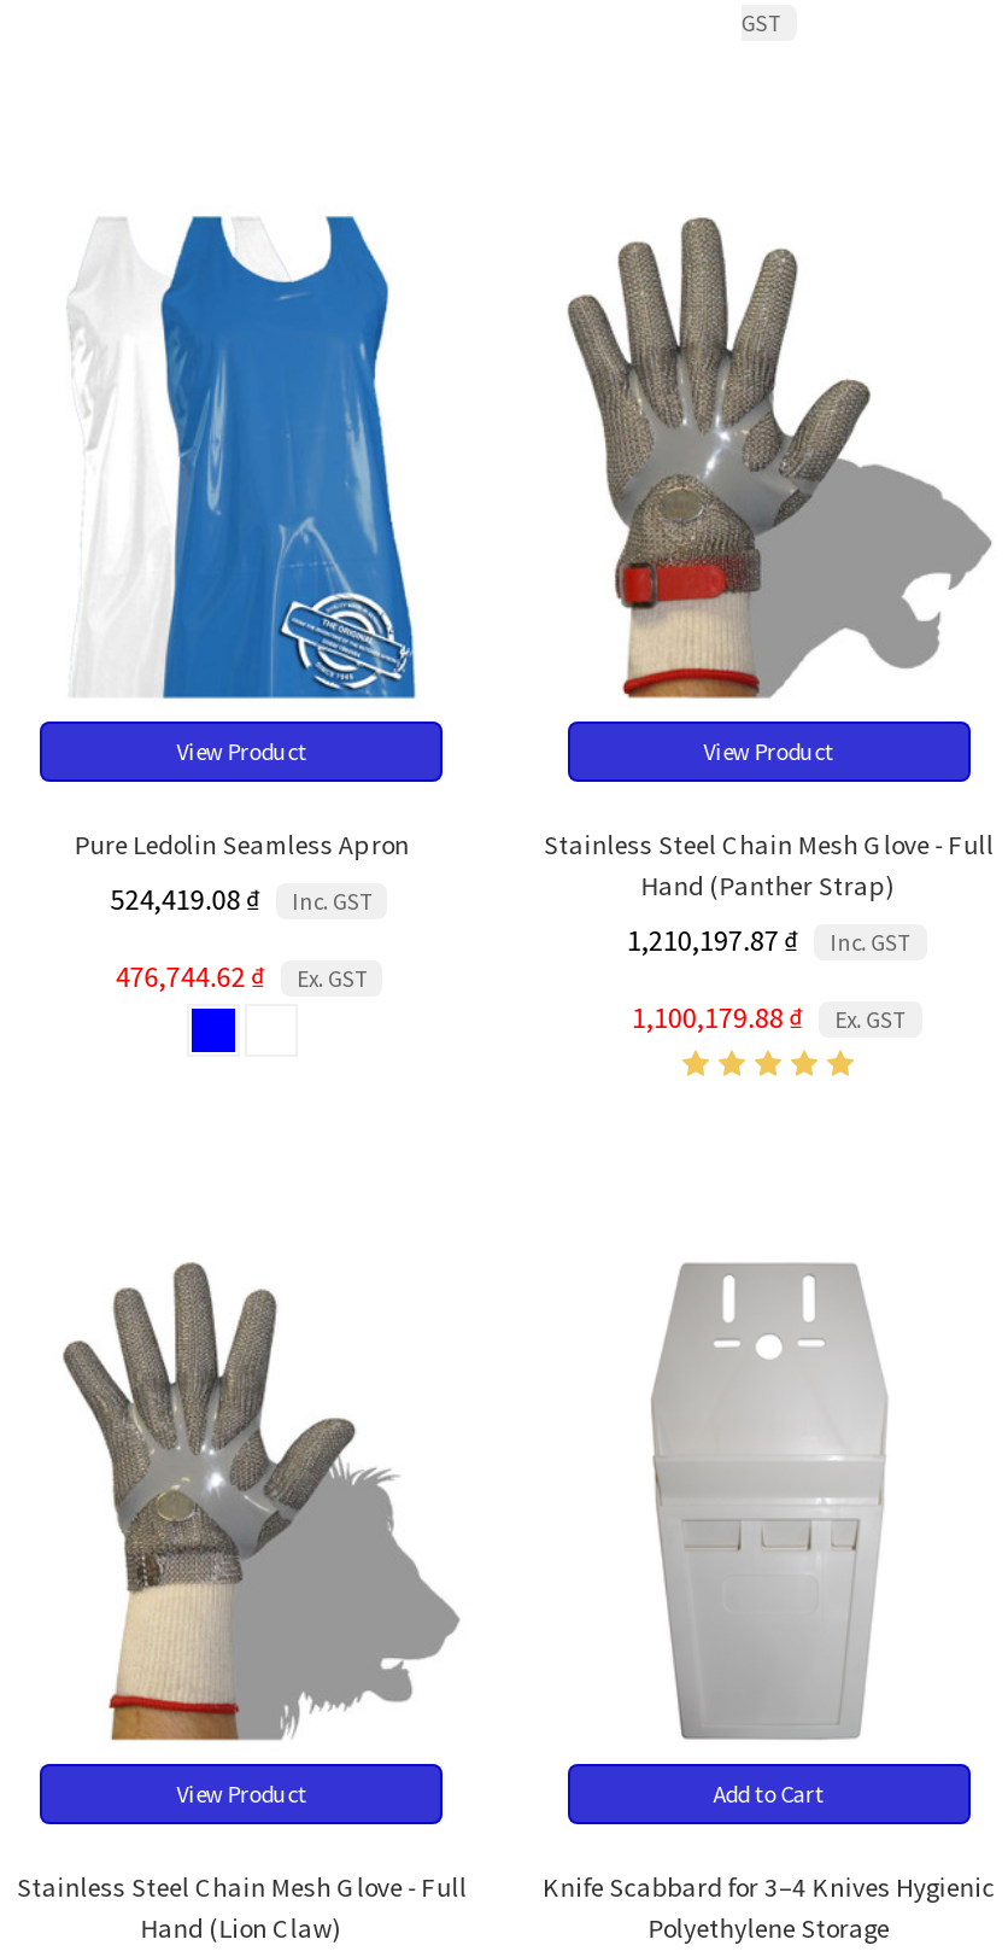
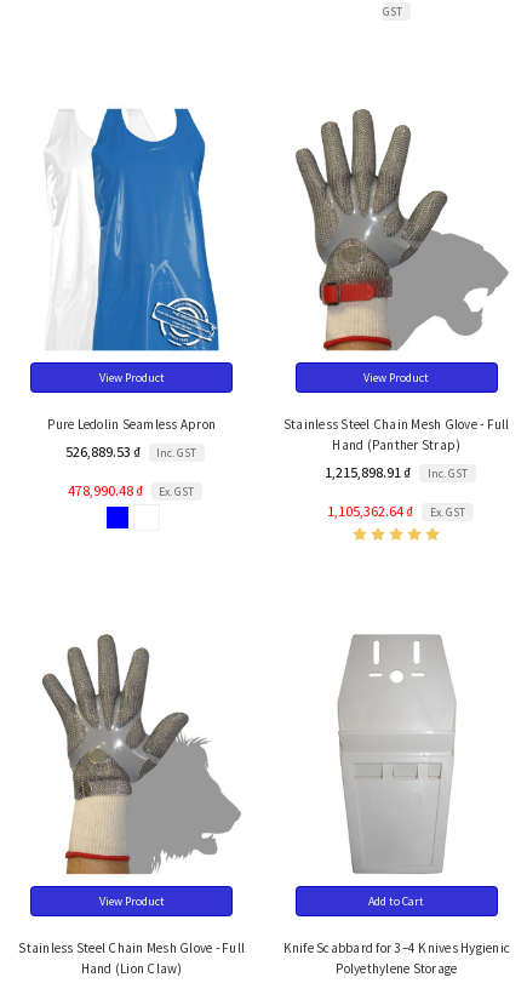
- 524,419.08 ₫ Inc. GST
+ 526,889.53 ₫ Inc. GST

- 1,210,197.87 ₫ Inc. GST
+ 1,215,898.91 ₫ Inc. GST

- 476,744.62 ₫ Ex. GST
+ 478,990.48 ₫ Ex. GST

- 1,100,179.88 ₫ Ex. GST
+ 1,105,362.64 ₫ Ex. GST
